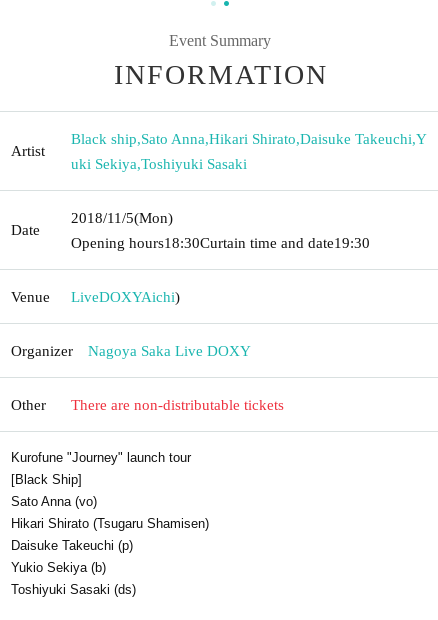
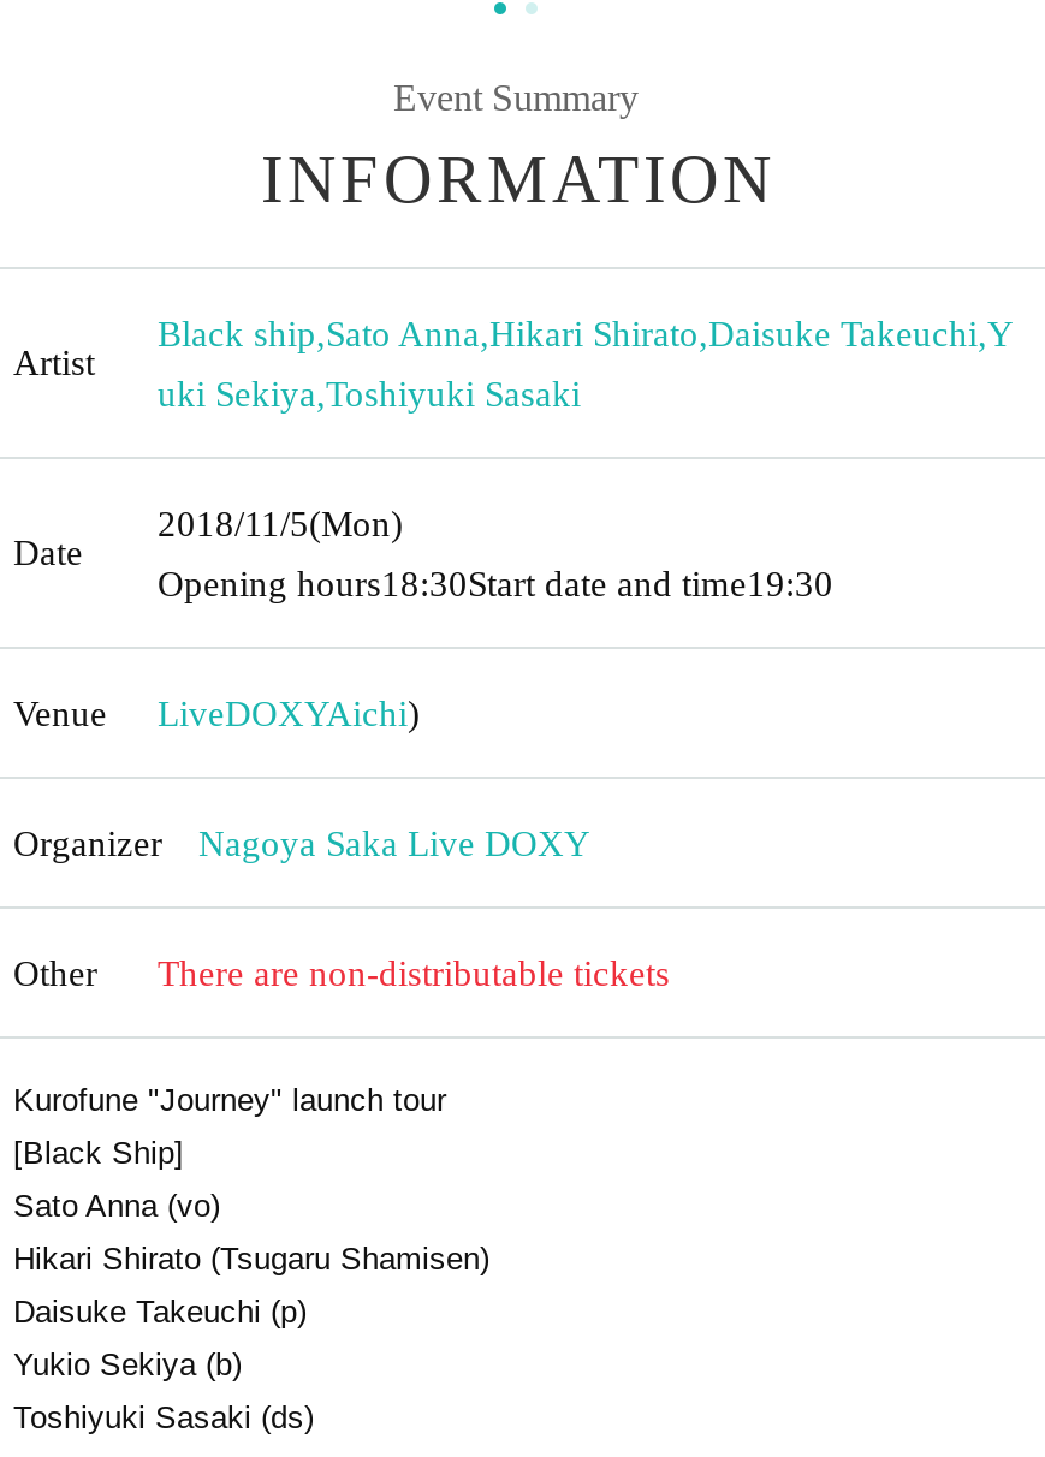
- Opening hours18:30Curtain time and date19:30
+ Opening hours18:30Start date and time19:30
